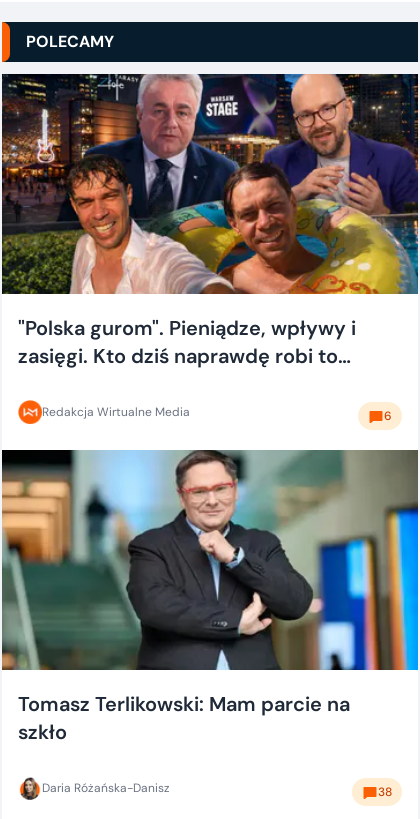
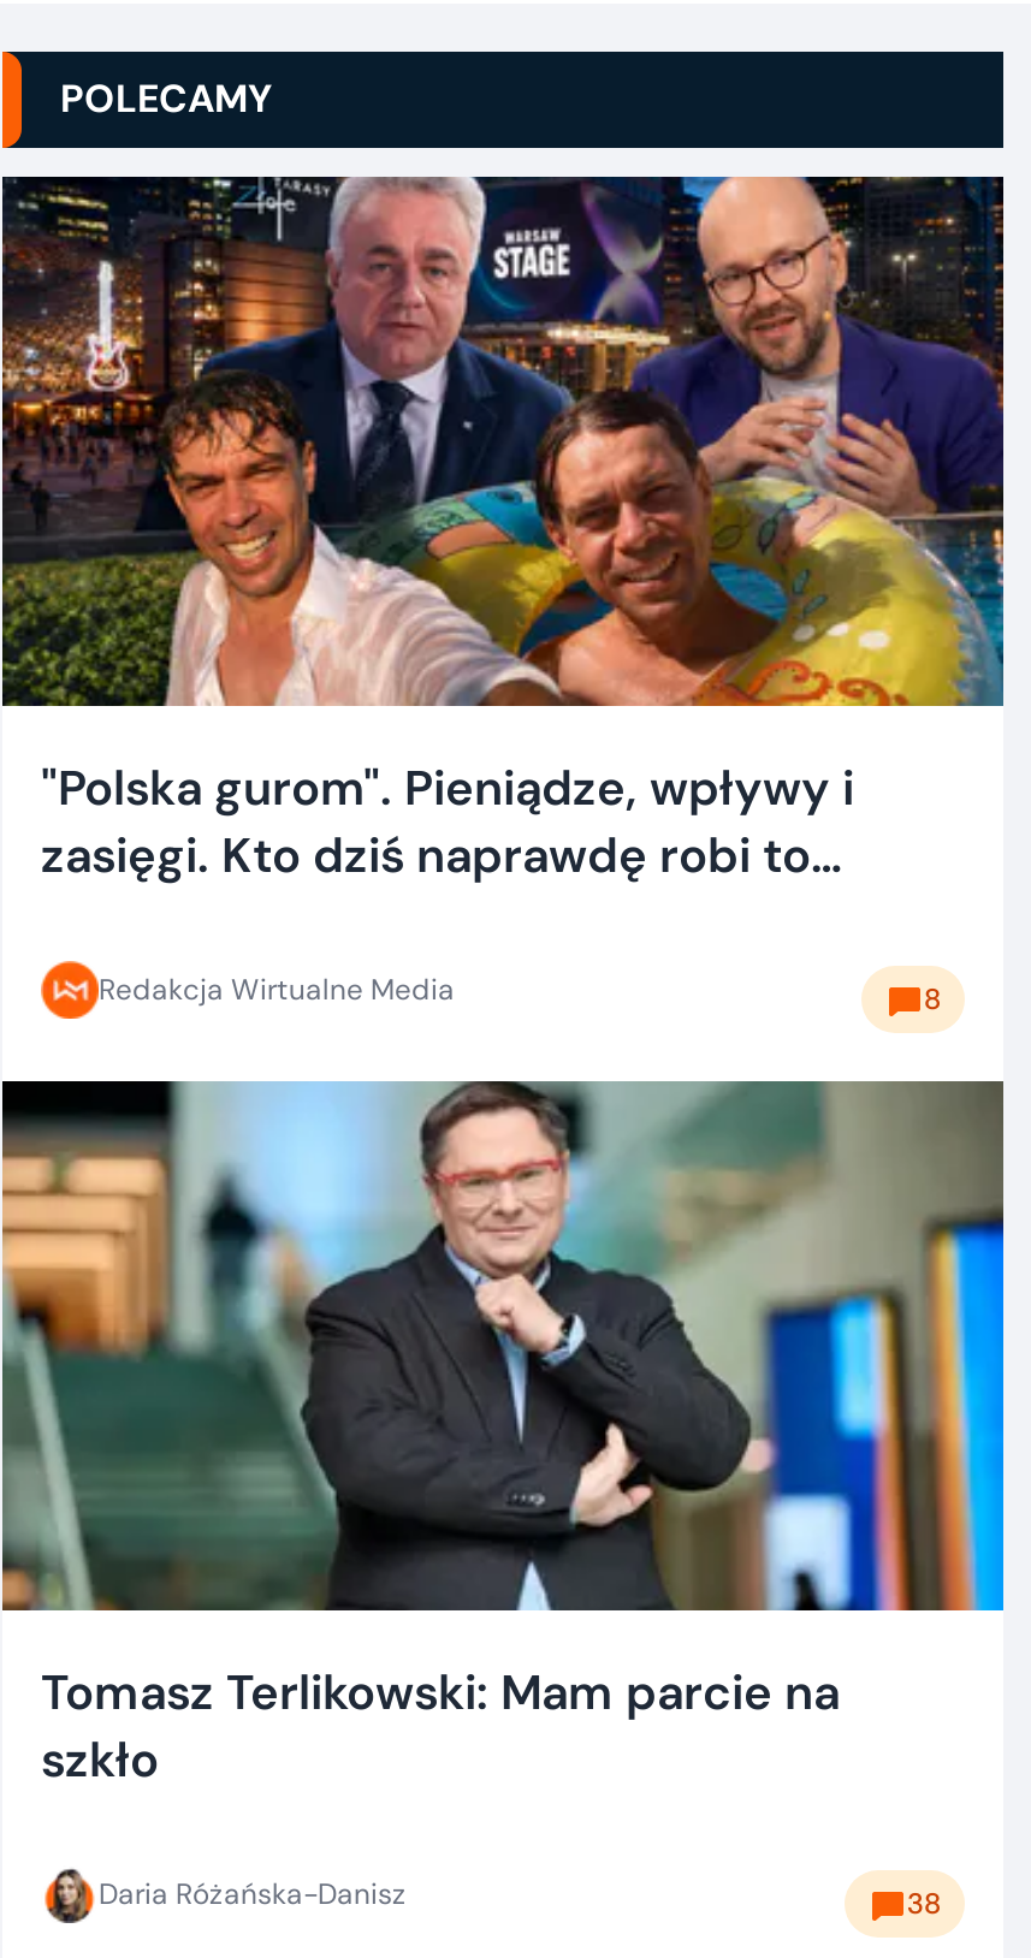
- 6
+ 8
